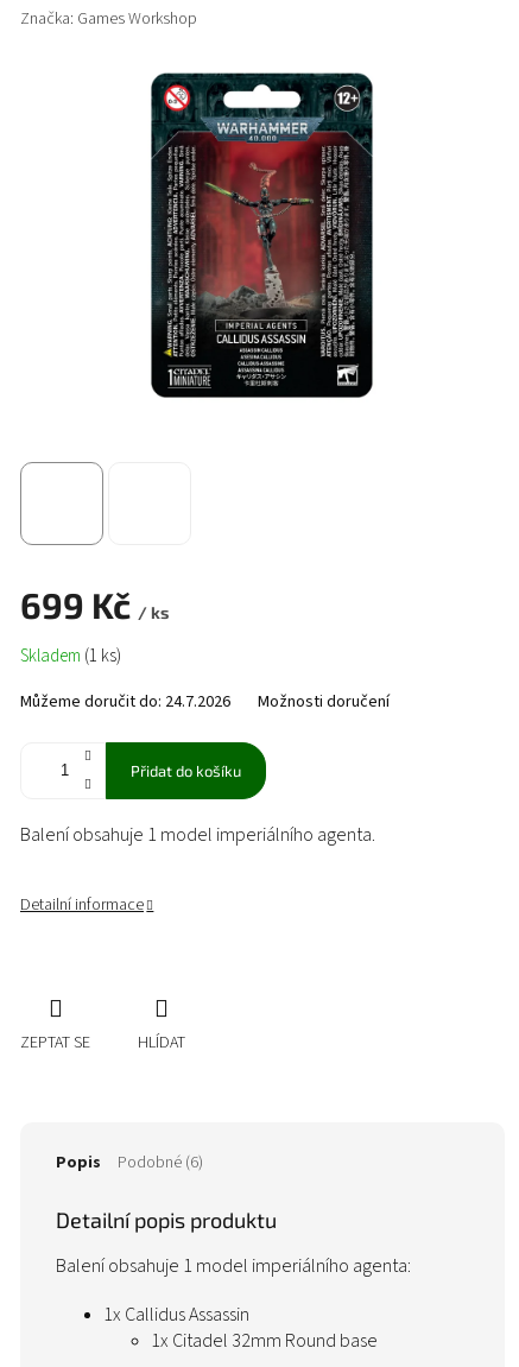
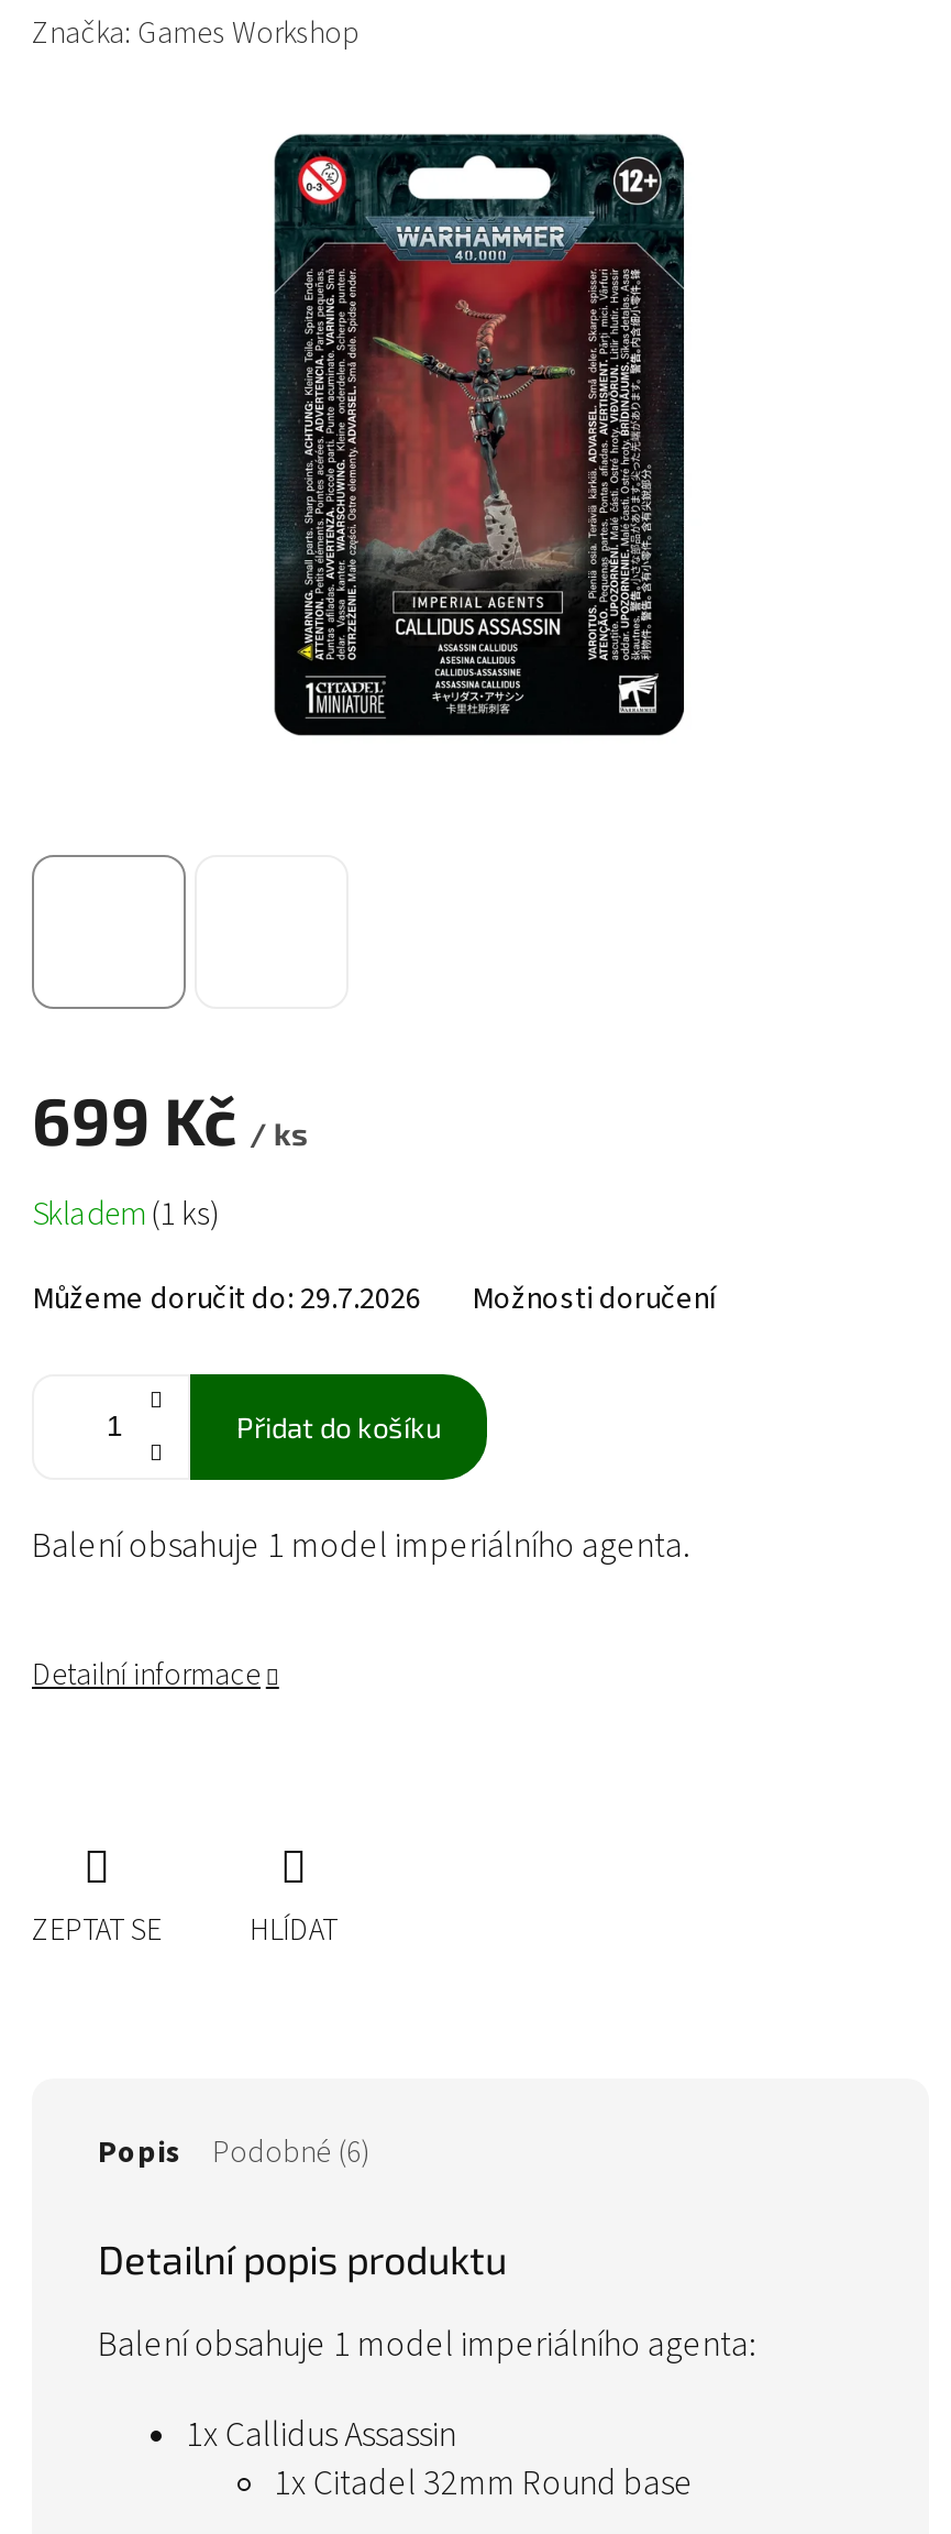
- Můžeme doručit do: 24.7.2026
+ Můžeme doručit do: 29.7.2026
